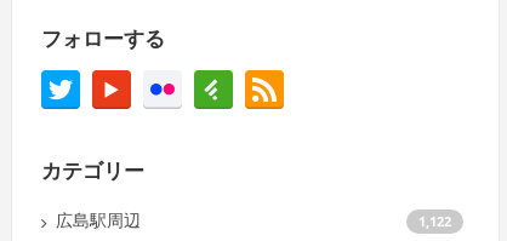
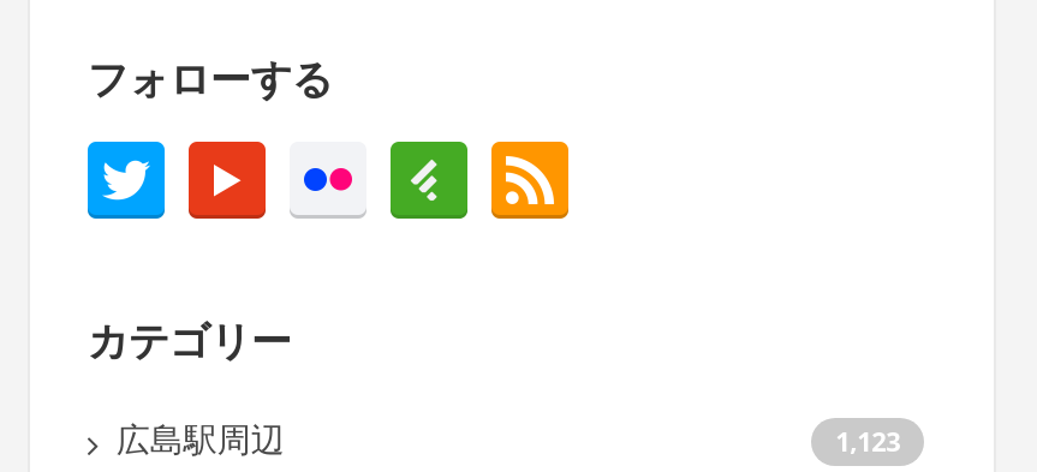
- 1,122
+ 1,123
